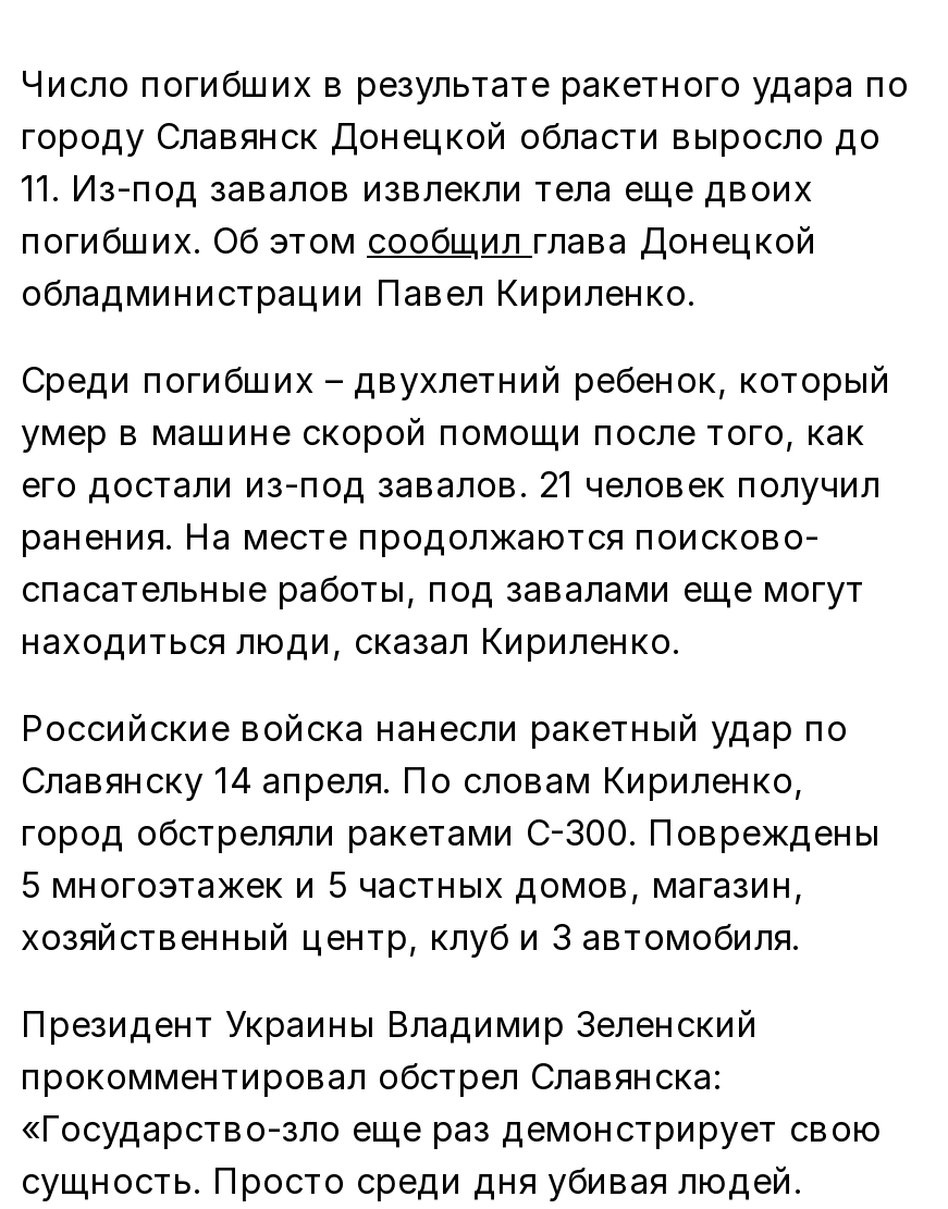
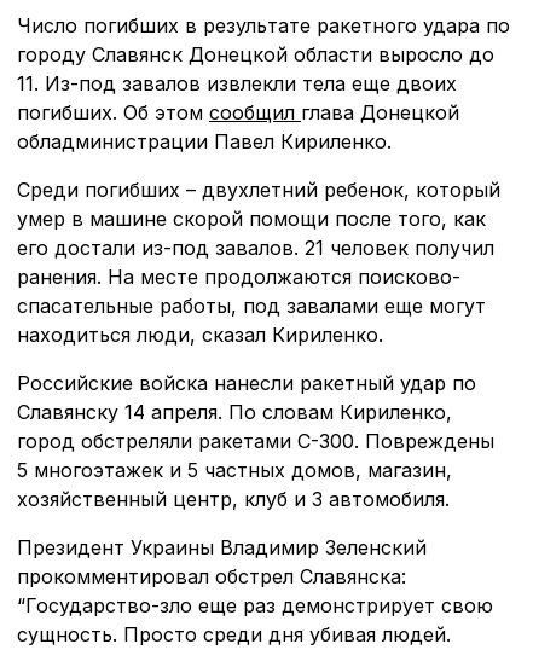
- «Государство-зло еще раз демонстрирует свою
+ “Государство-зло еще раз демонстрирует свою
